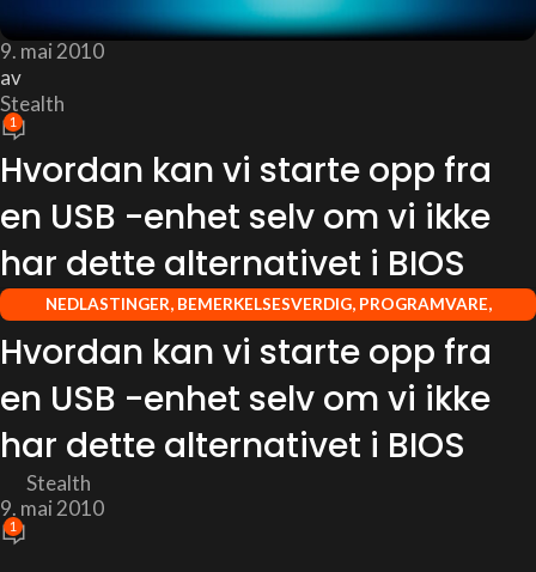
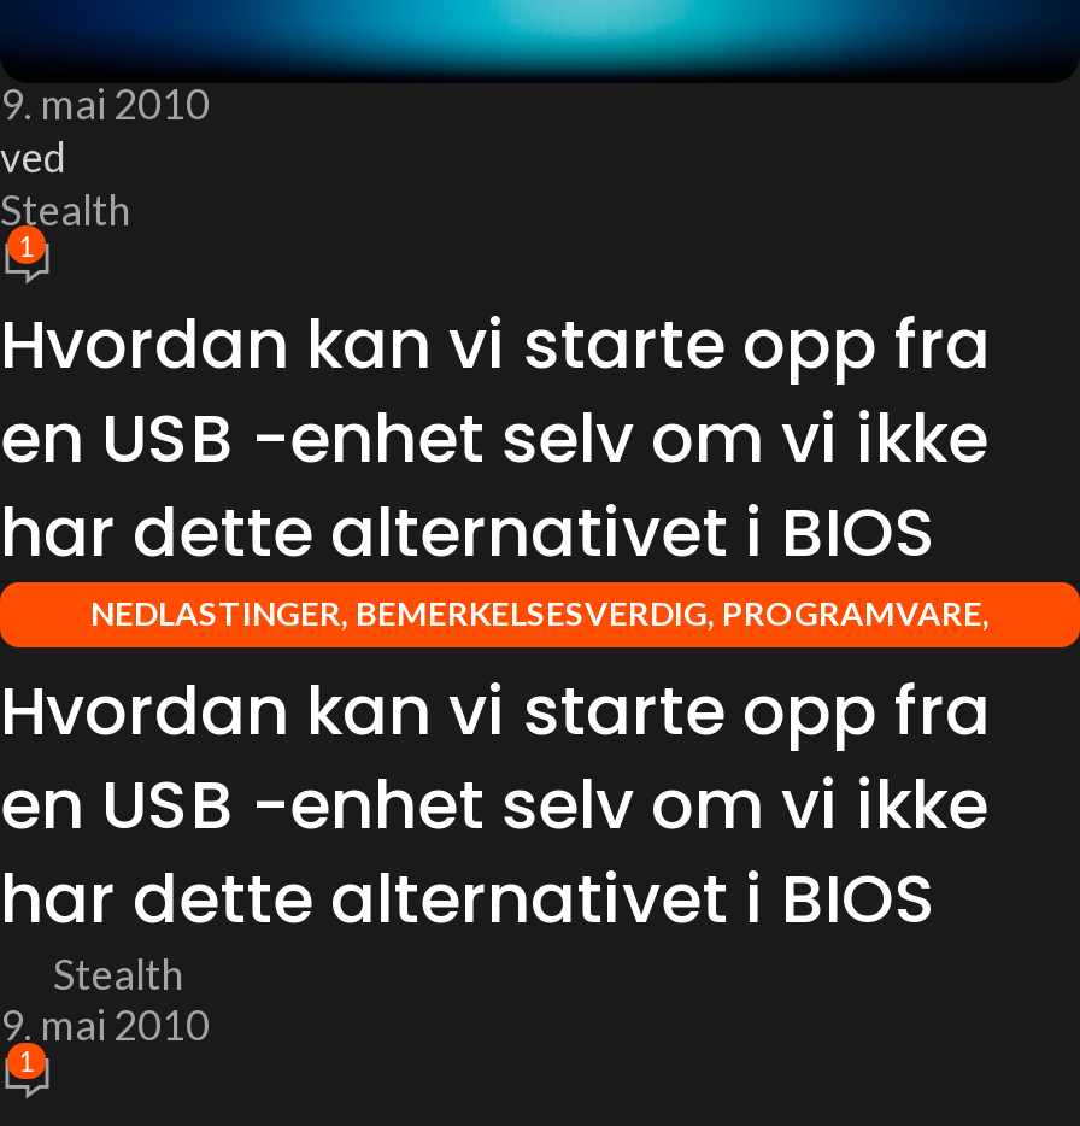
- av
+ ved
